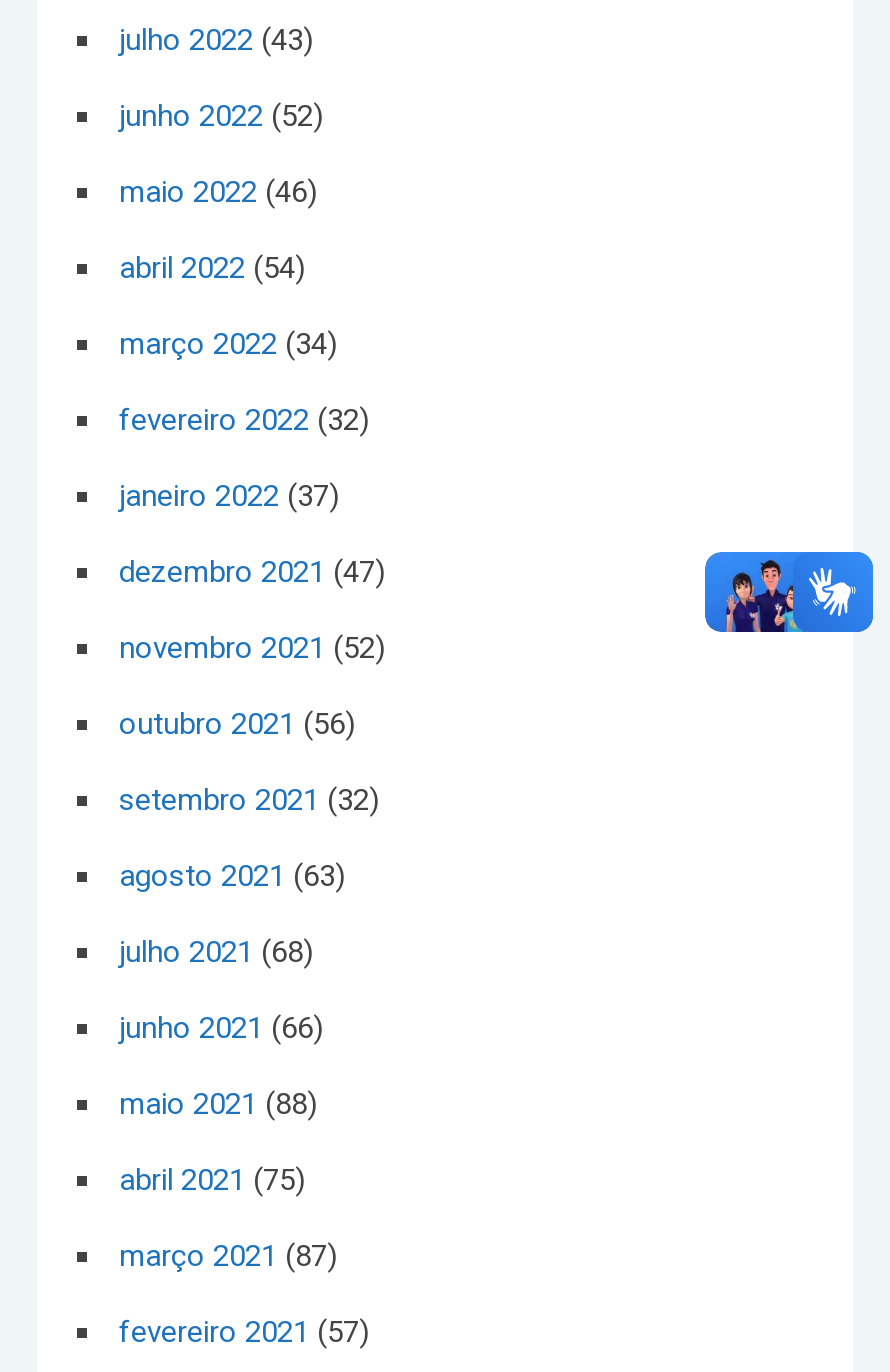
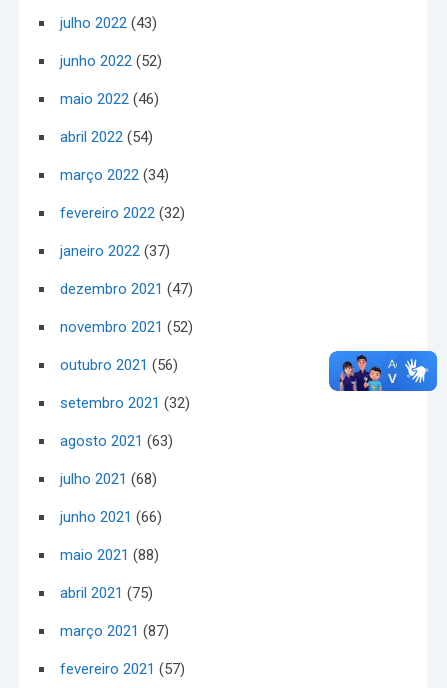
- [image]

+ [image]
